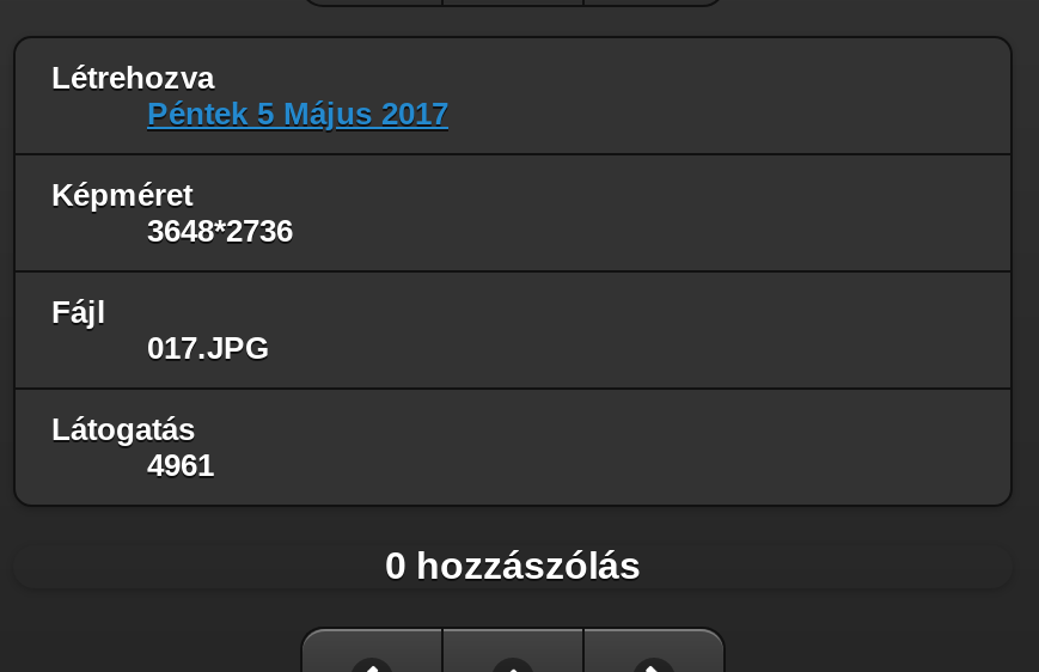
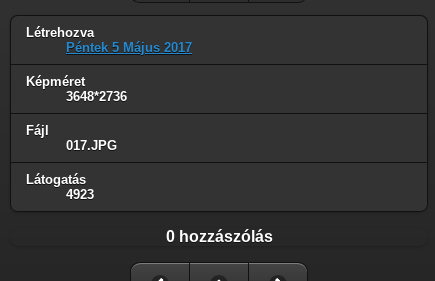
- 4961
+ 4923
